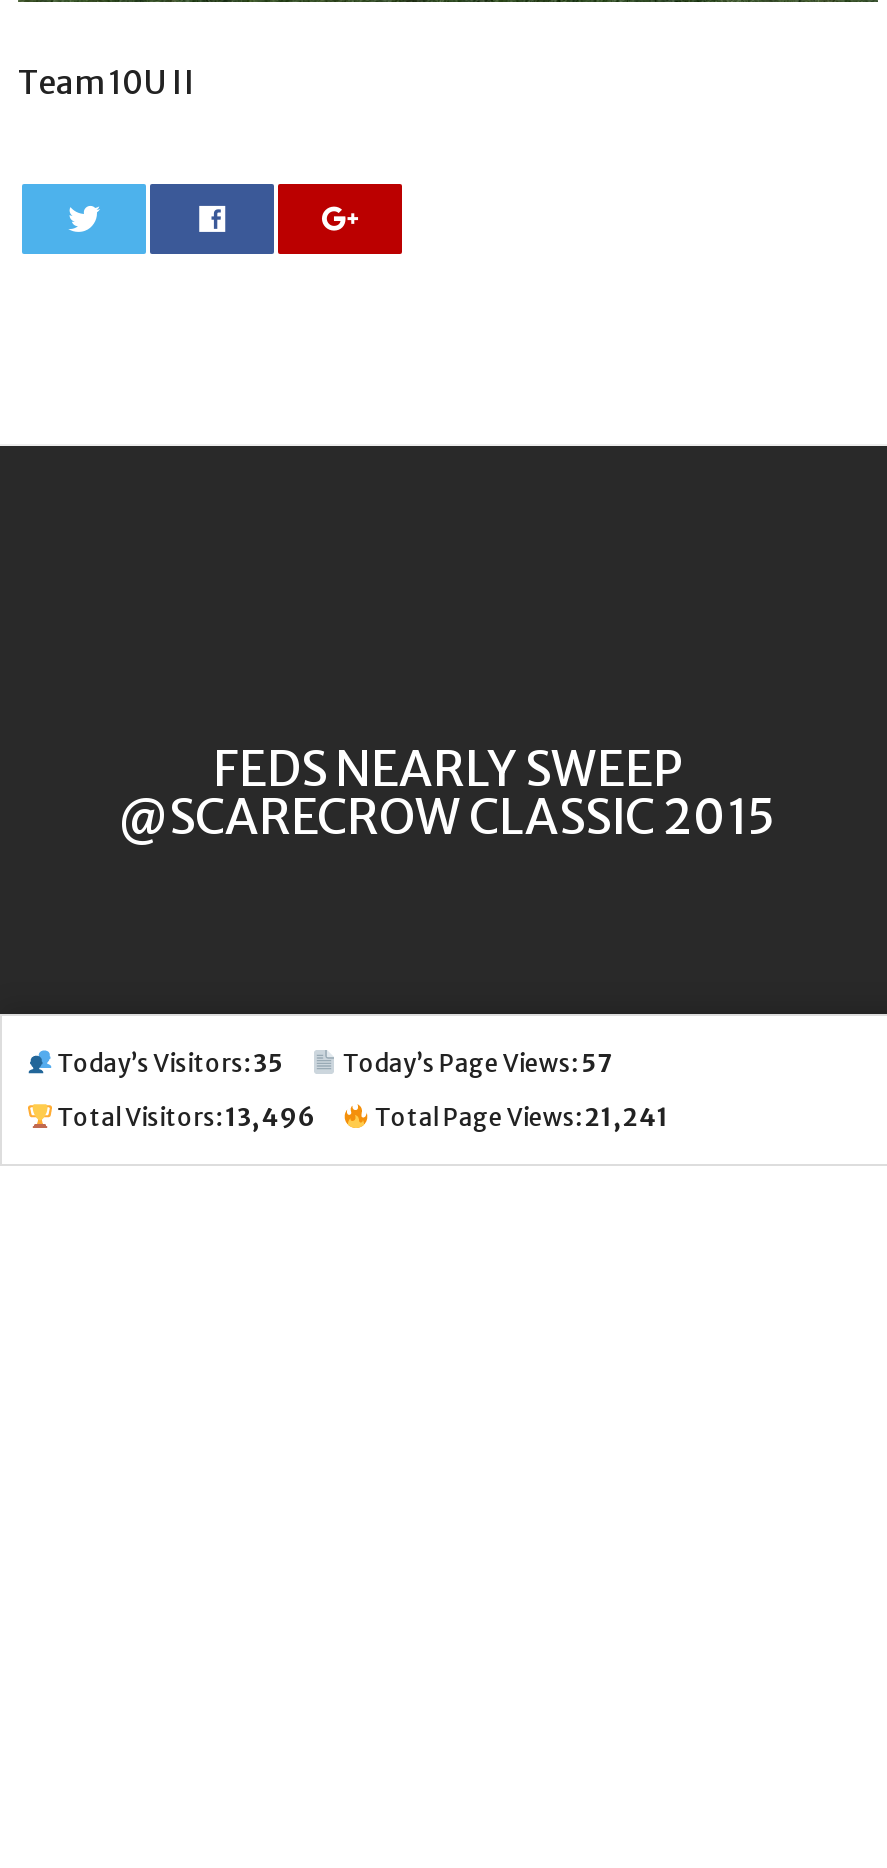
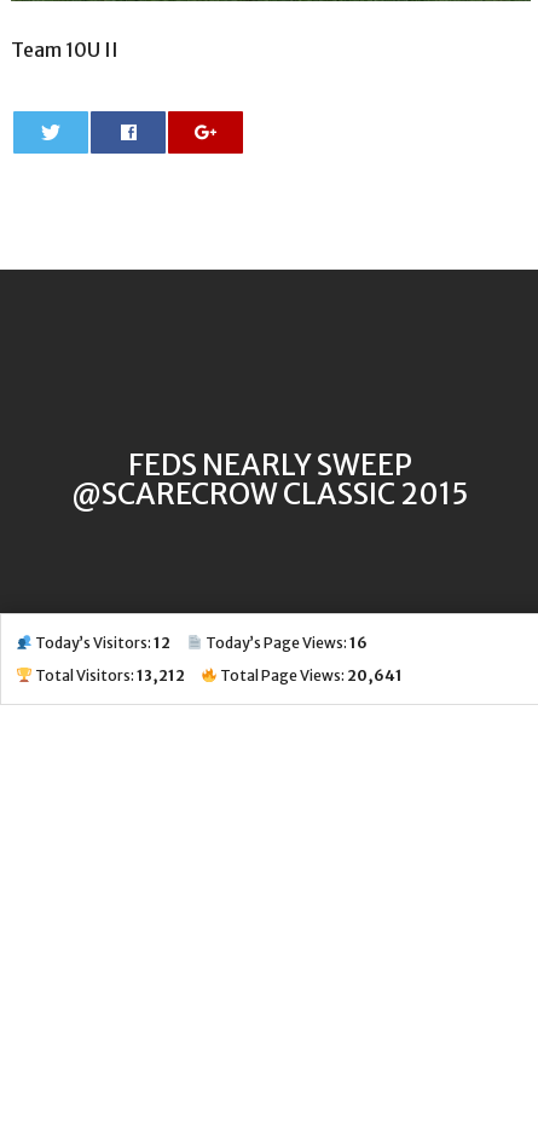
- Today’s Visitors:35
+ Today’s Visitors:12

- Today’s Page Views: 57
+ Today’s Page Views: 16

- Total Visitors:13,496
+ Total Visitors:13,212

- Total Page Views:21,241
+ Total Page Views:20,641
